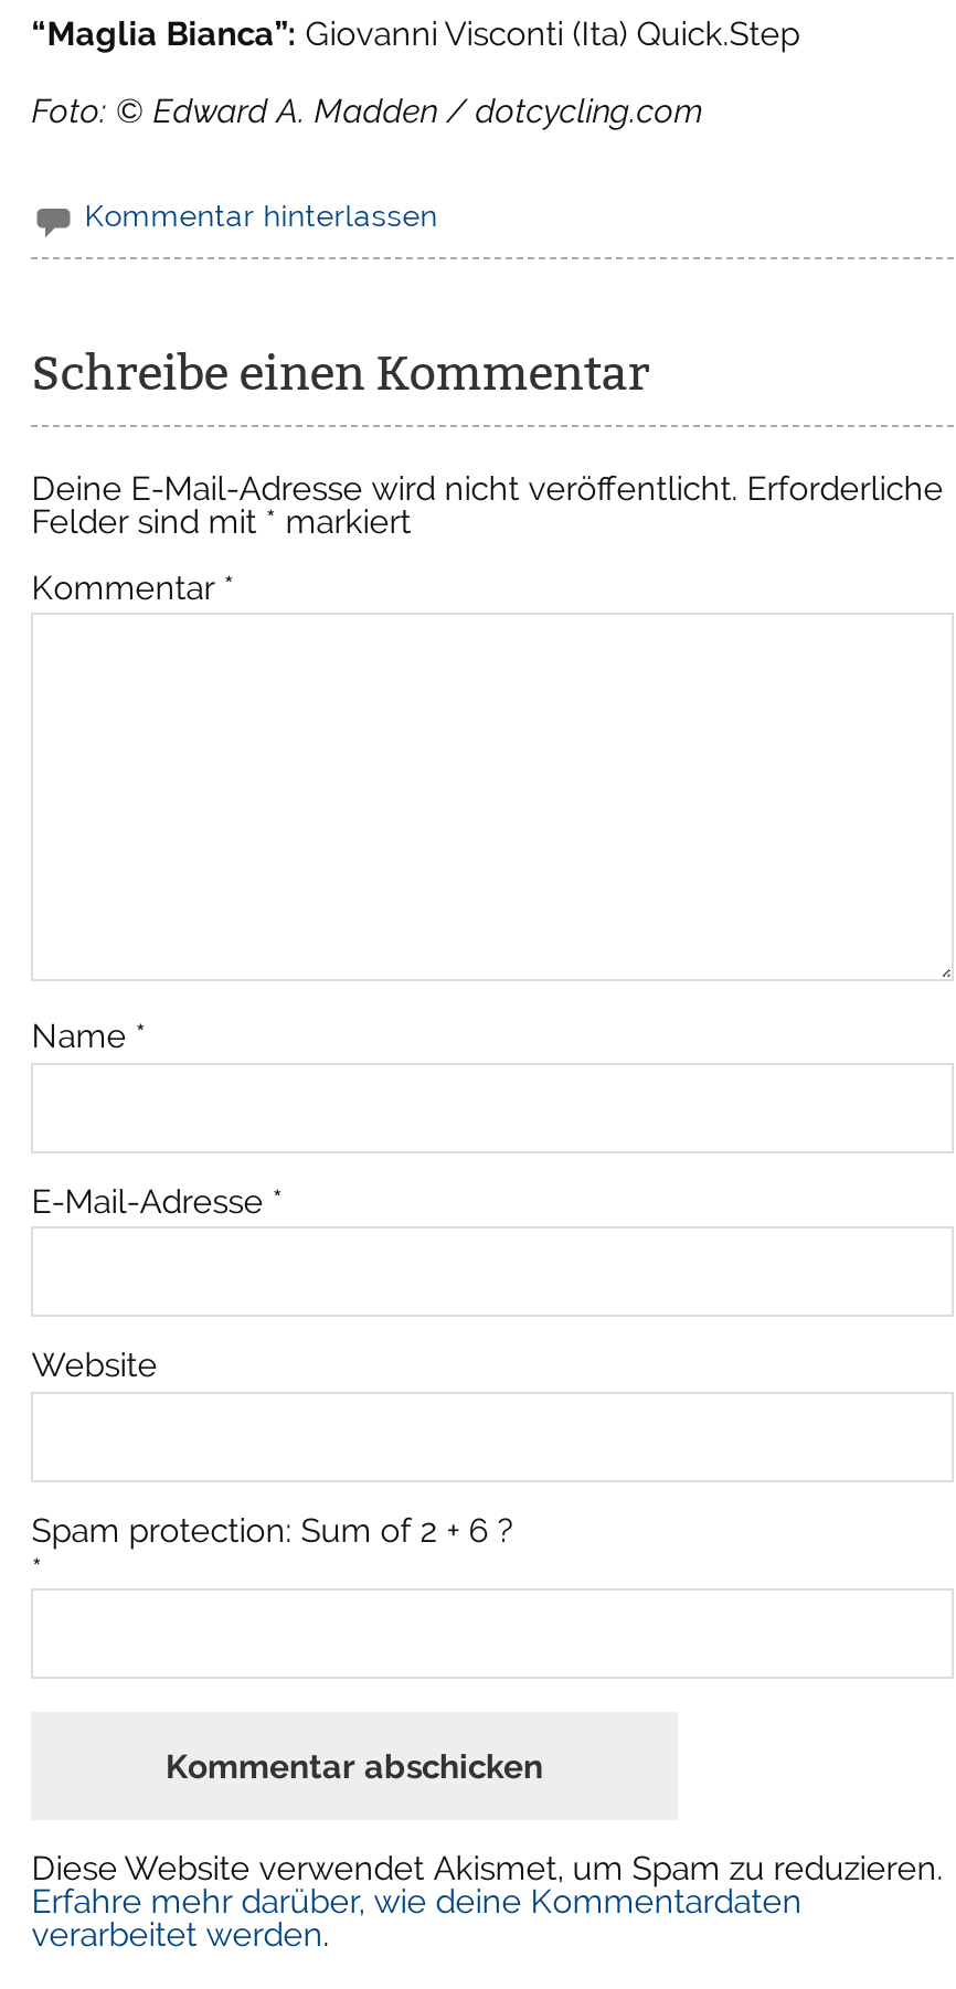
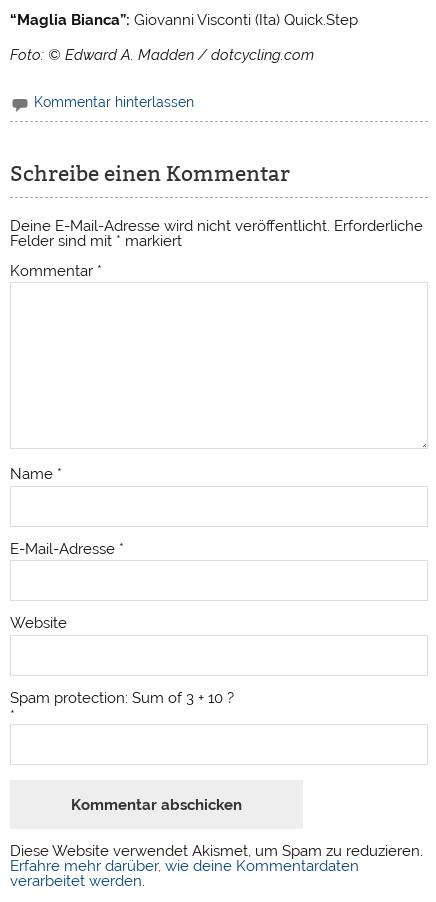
- Spam protection: Sum of 2 + 6 ?
+ Spam protection: Sum of 3 + 10 ?
